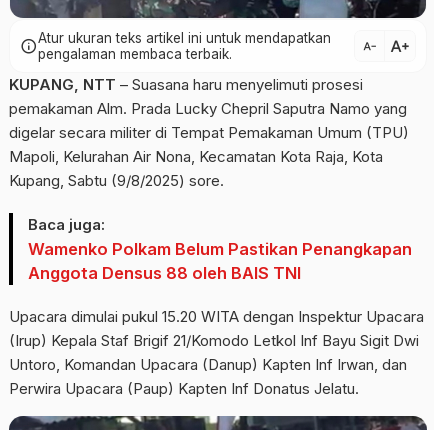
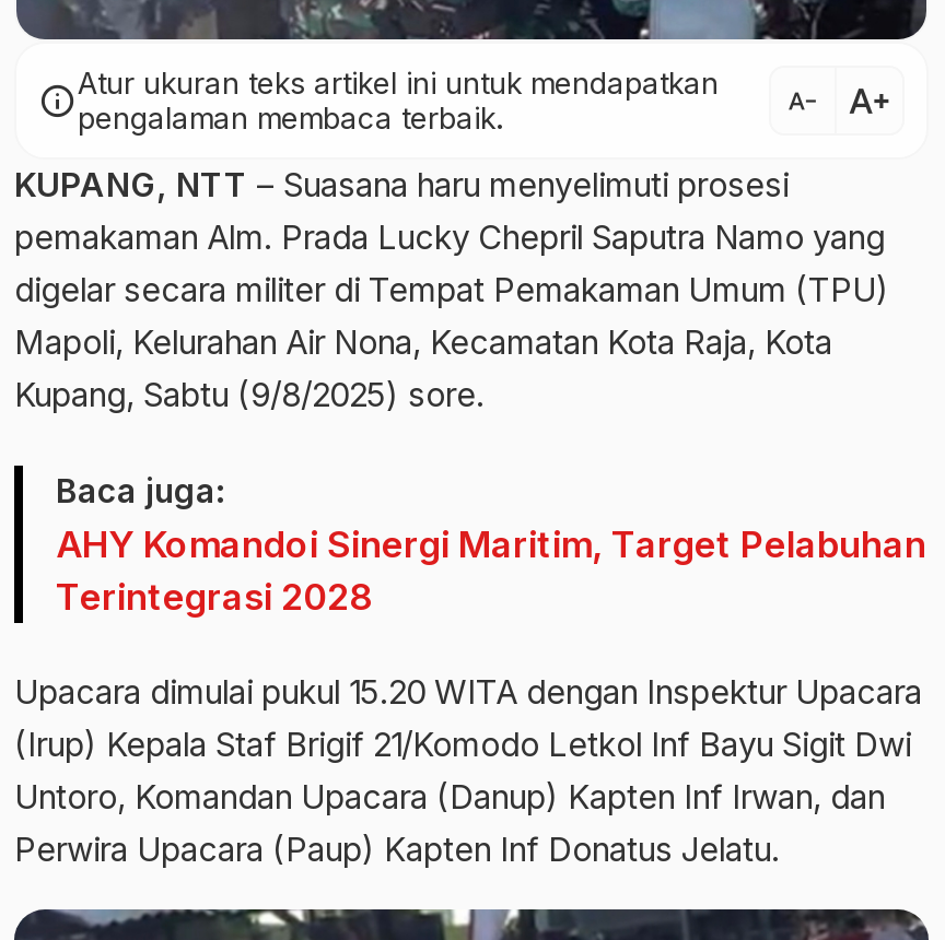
- Wamenko Polkam Belum Pastikan Penangkapan
- Anggota Densus 88 oleh BAIS TNI
+ AHY Komandoi Sinergi Maritim, Target Pelabuhan
+ Terintegrasi 2028
